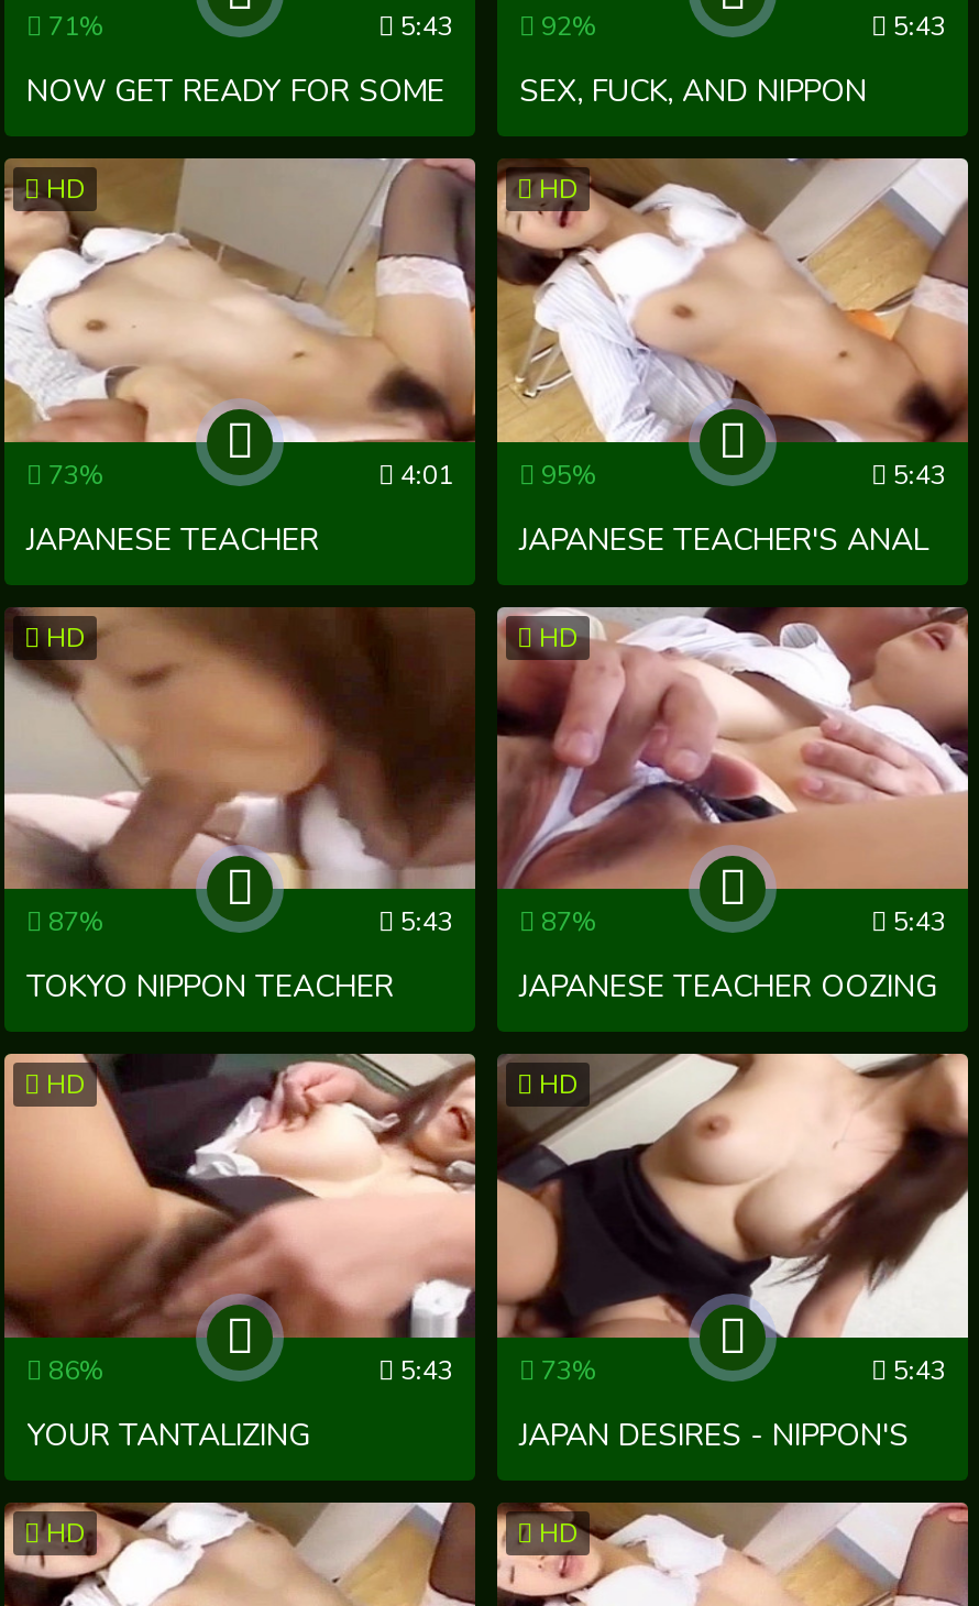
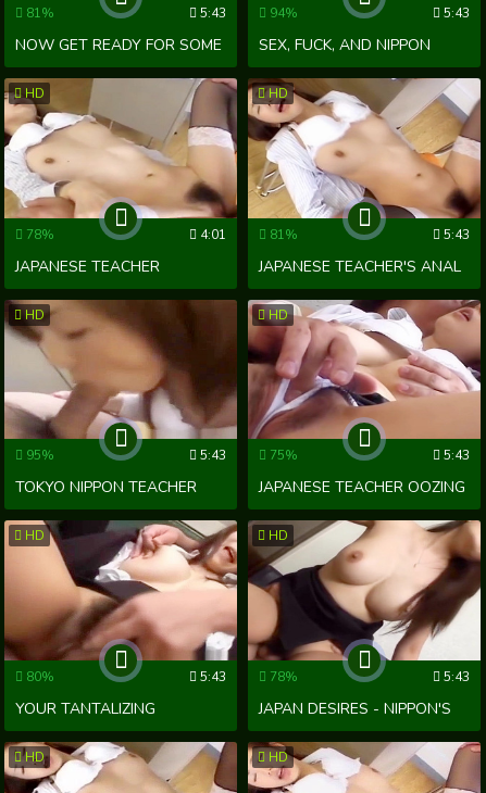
- 71%
+ 81%

- 92%
+ 94%

- 73%
+ 78%

- 95%
+ 81%

- 87%
+ 95%

- 87%
+ 75%

- 86%
+ 80%

- 73%
+ 78%
